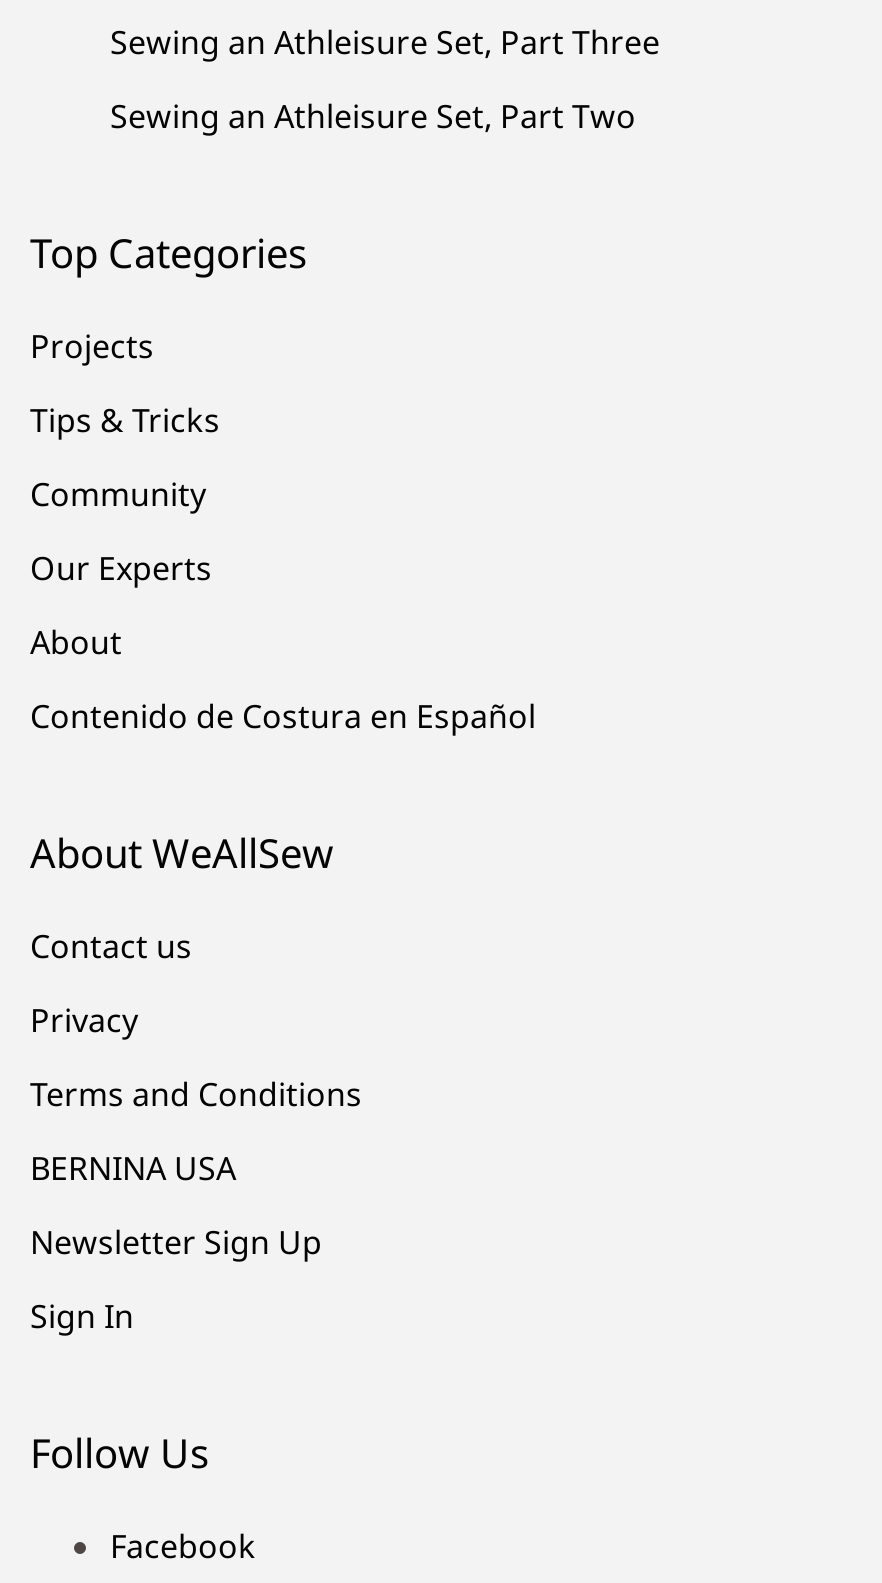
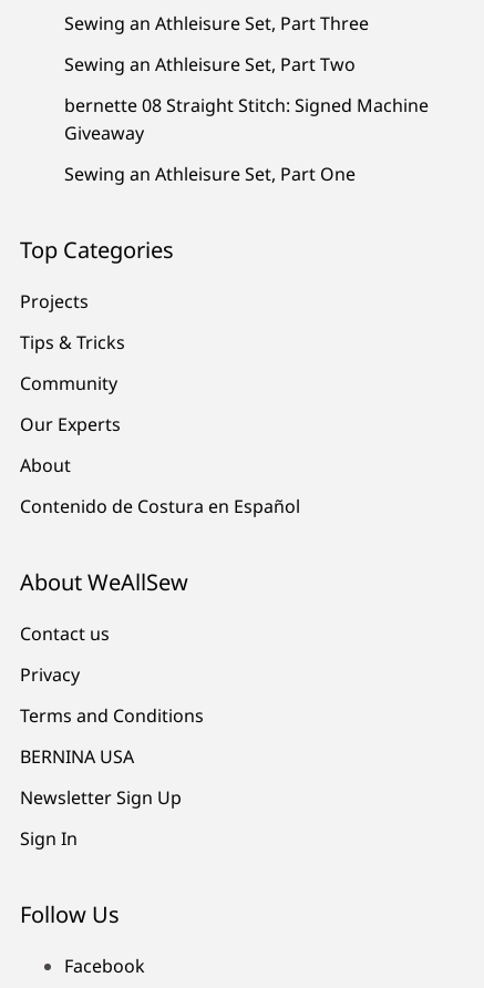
+ bernette 08 Straight Stitch: Signed Machine
+ Giveaway
+ Sewing an Athleisure Set, Part One
